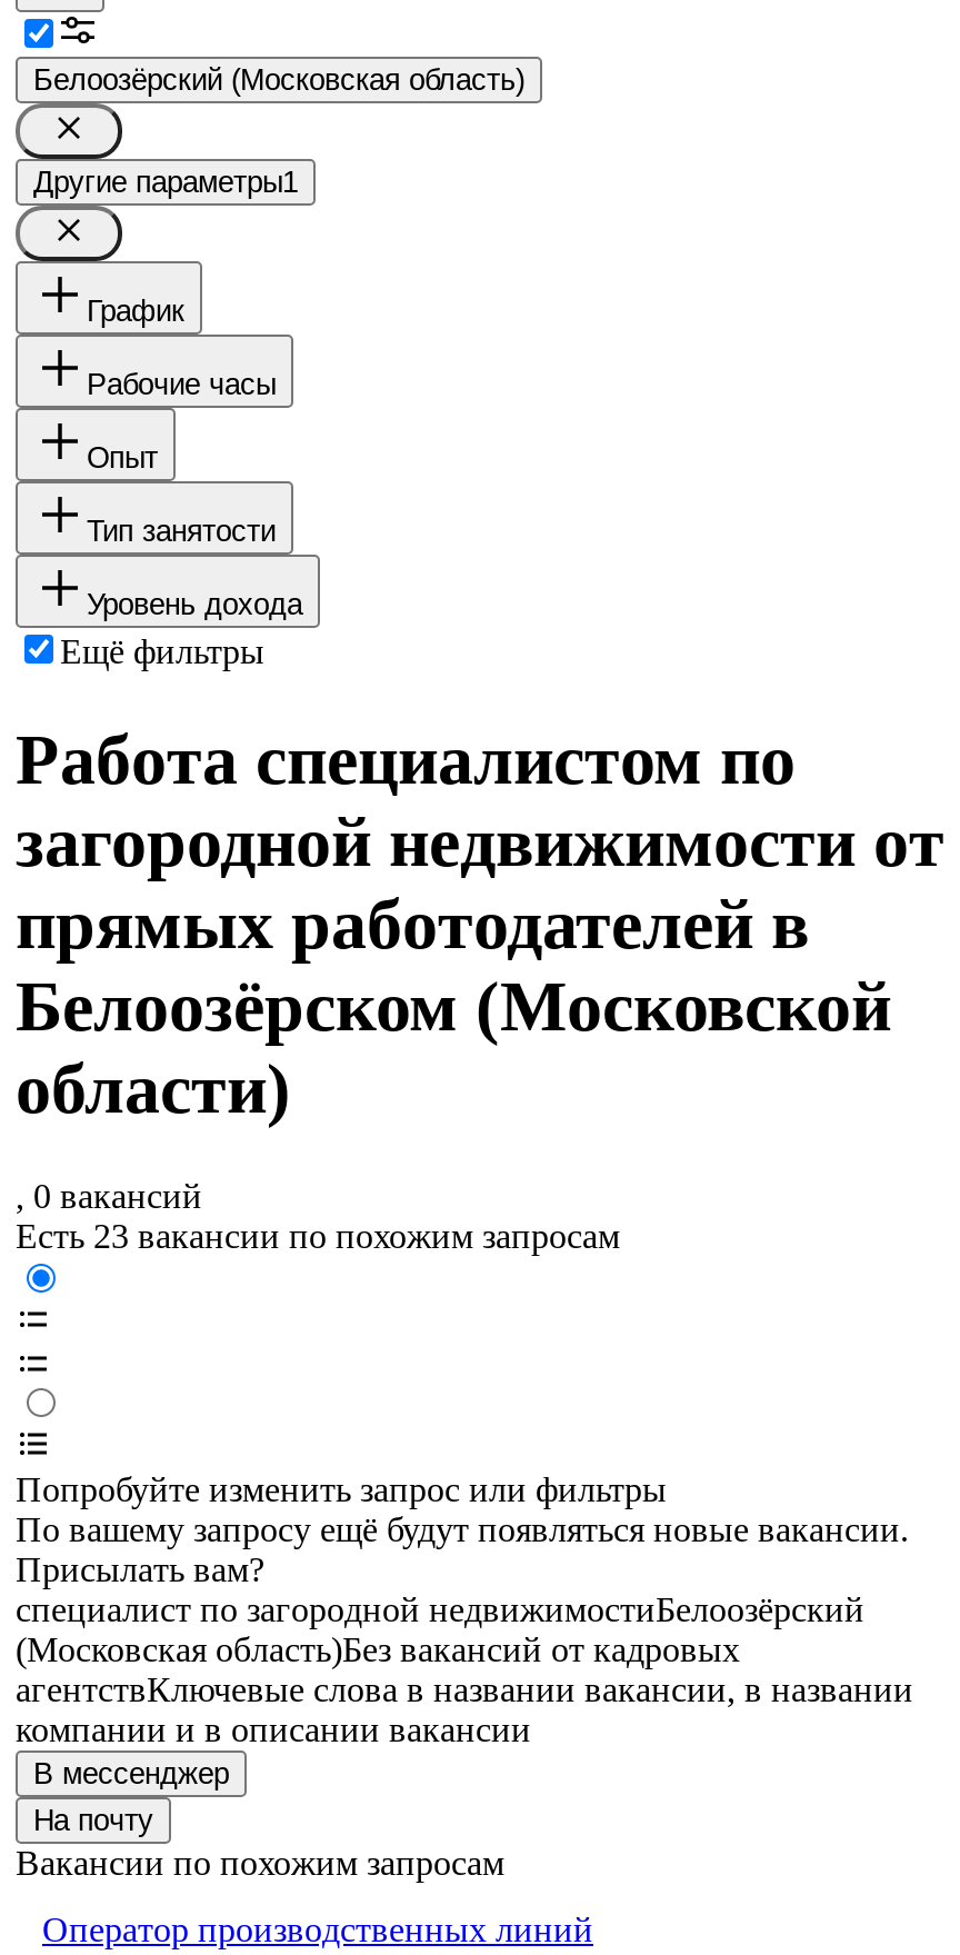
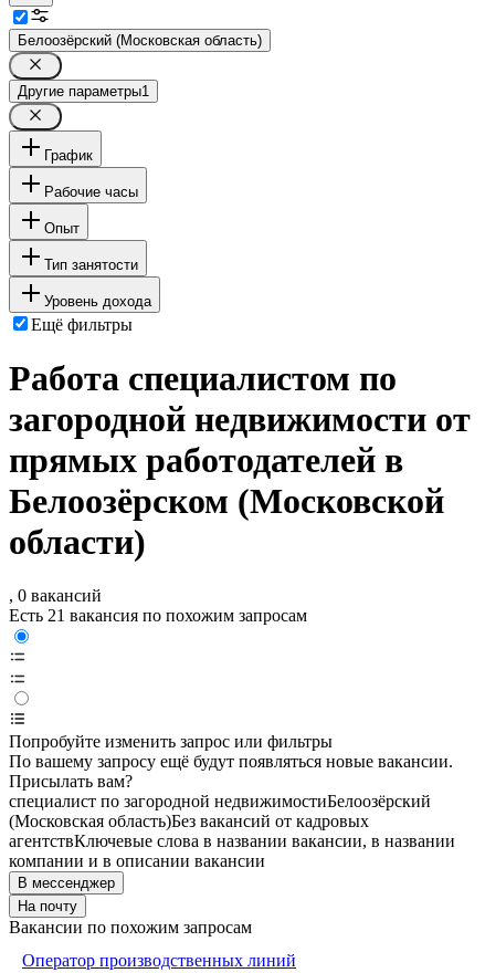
- Есть 23 вакансии по похожим запросам
+ Есть 21 вакансия по похожим запросам
